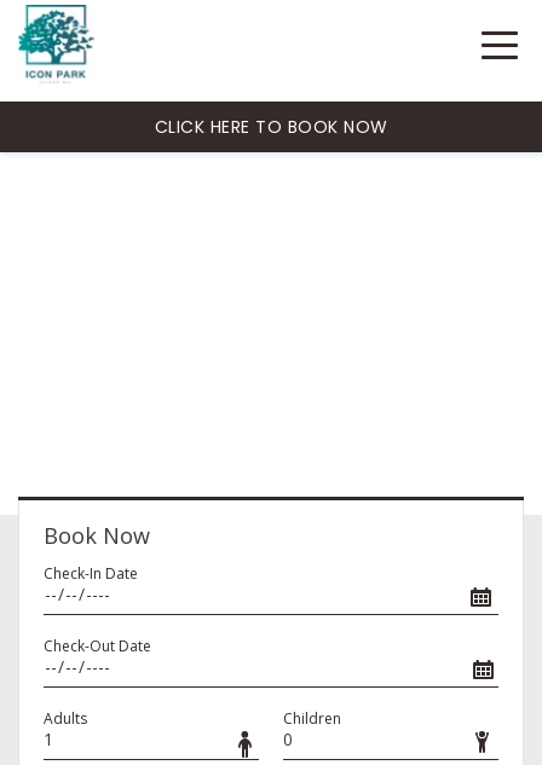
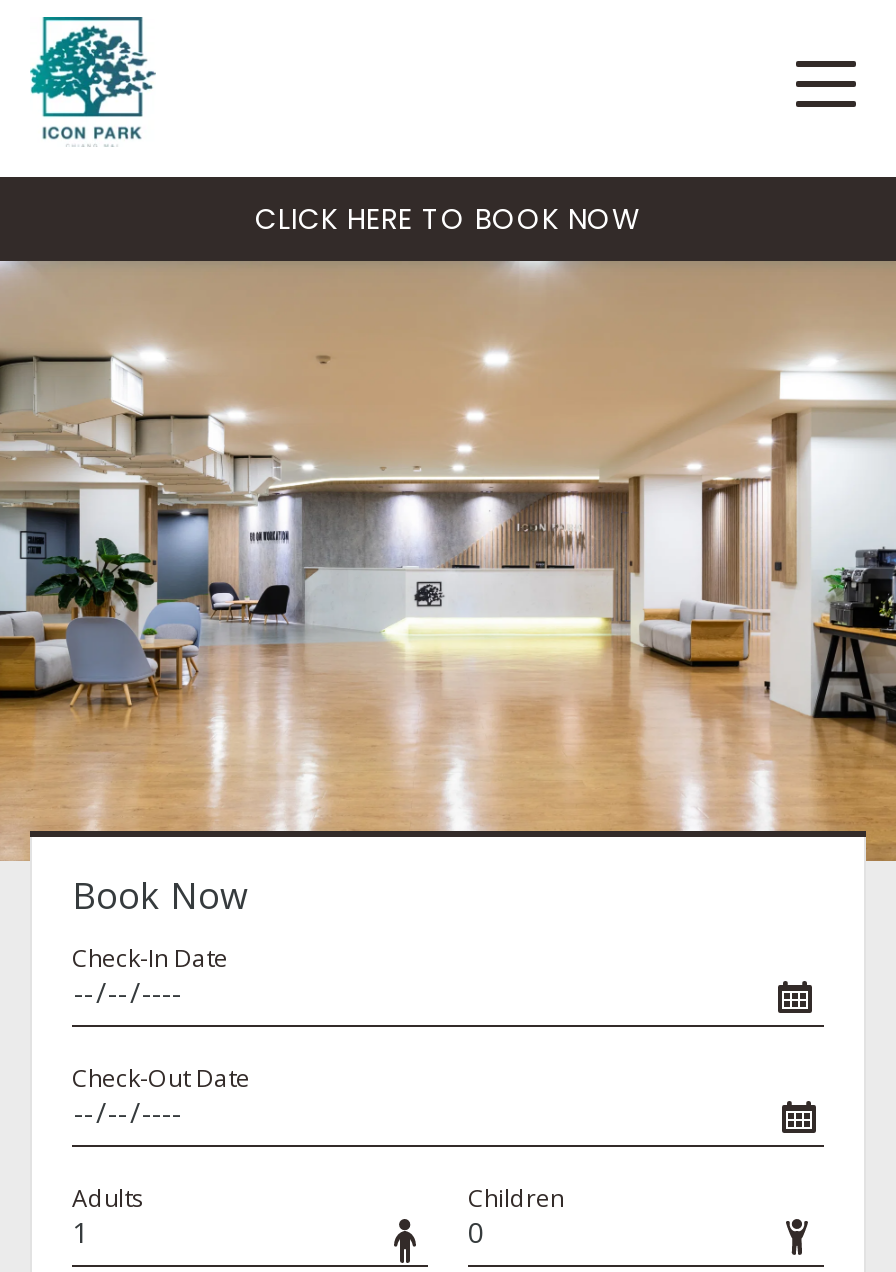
+ [image]
